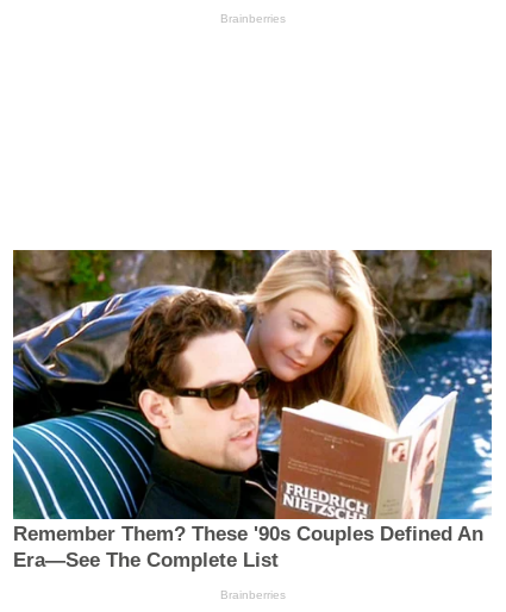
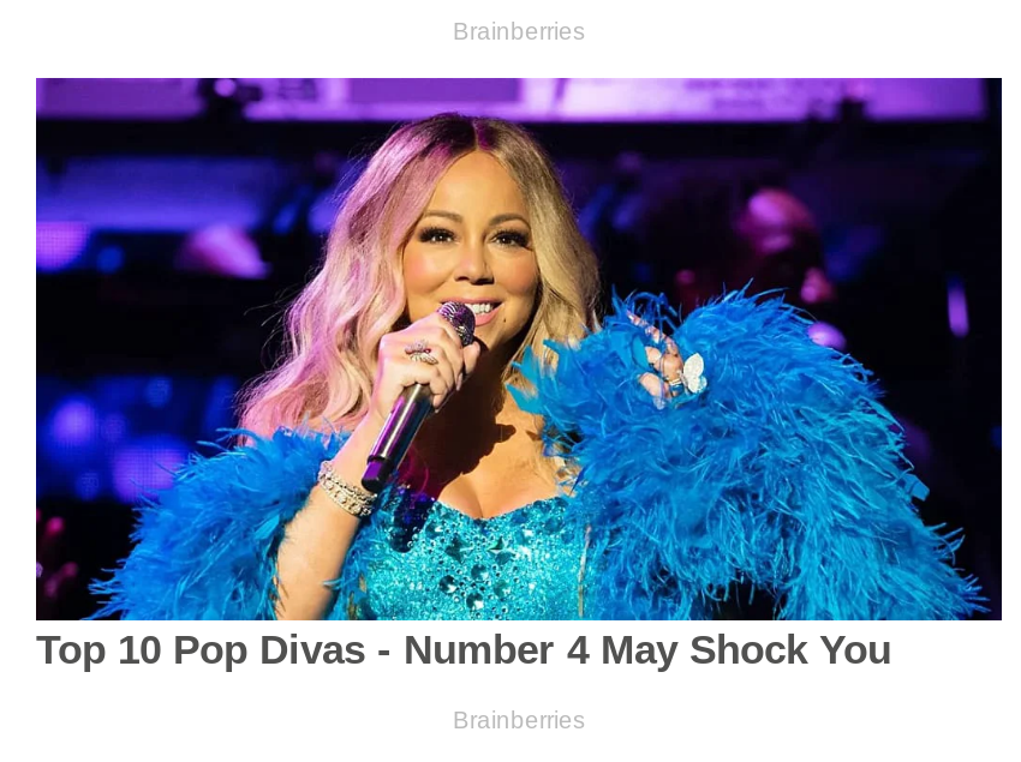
- [image]
- Remember Them? These '90s Couples Defined An
- Era—See The Complete List
+ [image]
+ Top 10 Pop Divas - Number 4 May Shock You
